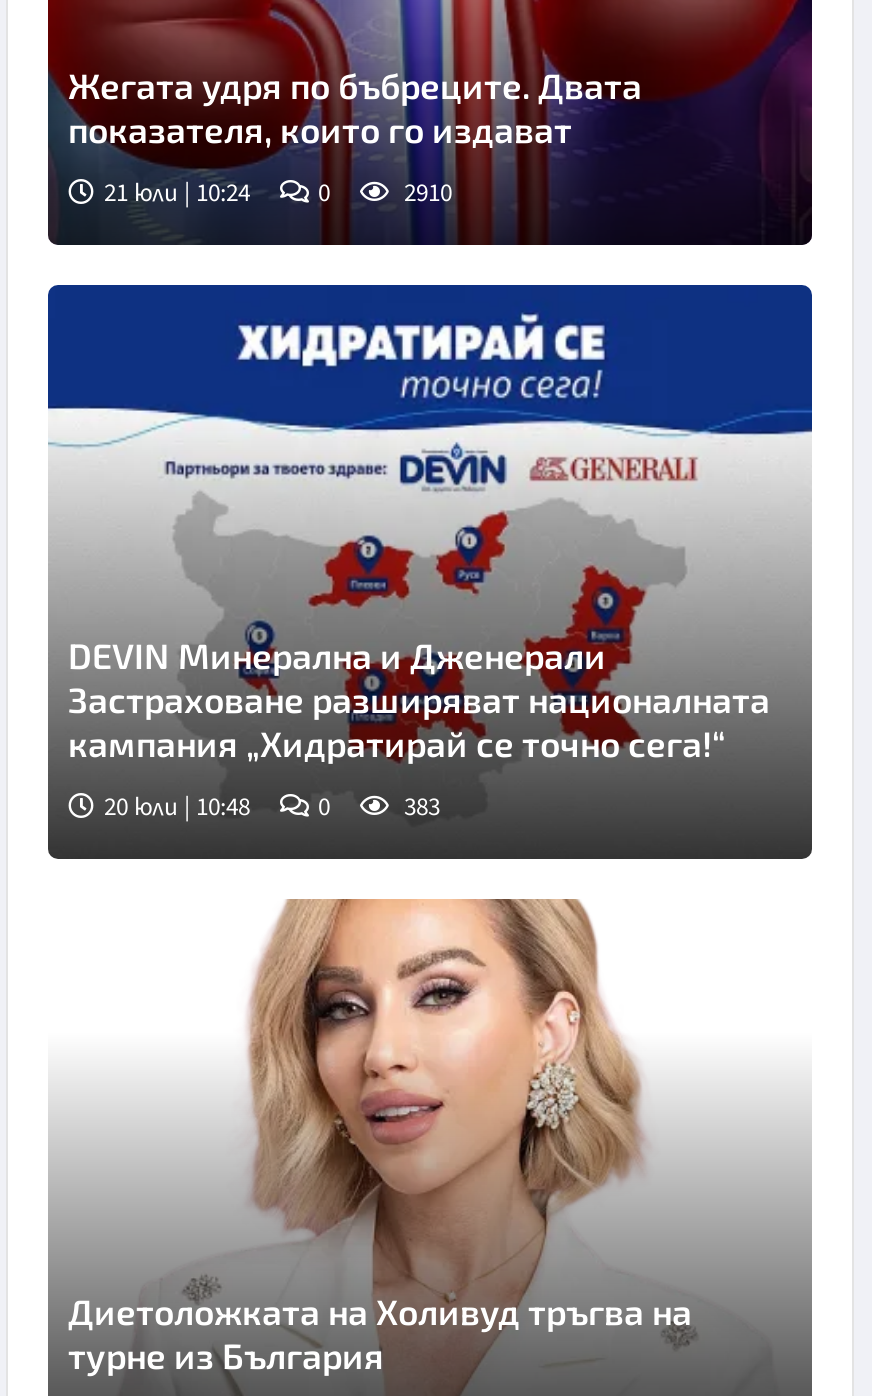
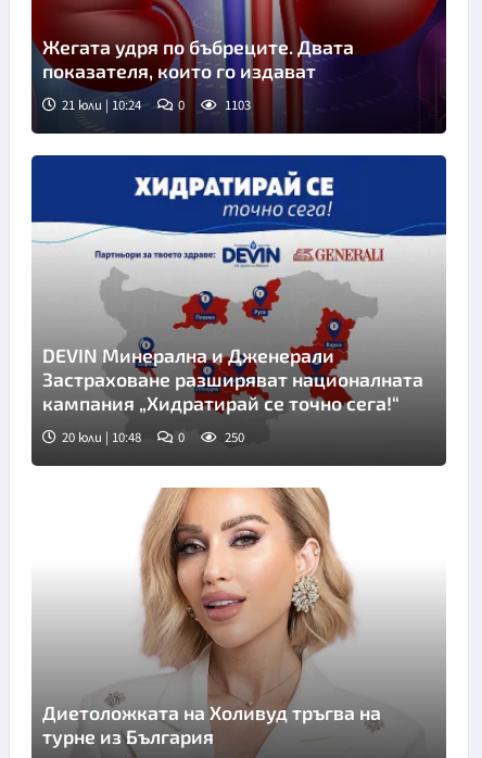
- 2910
+ 1103

- 383
+ 250
